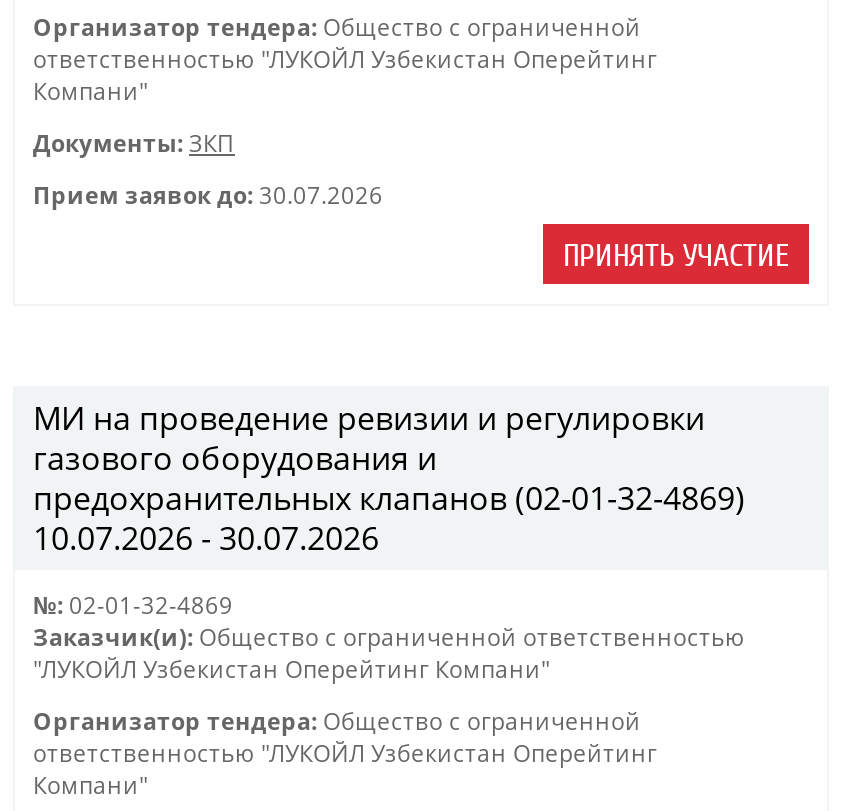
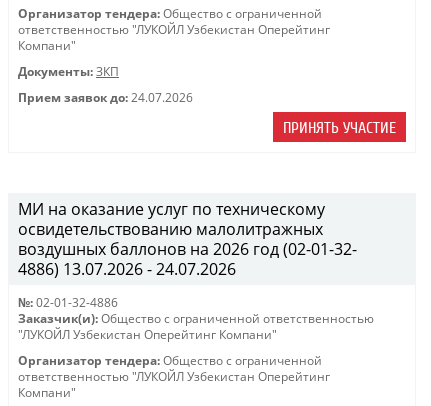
- Прием заявок до: 30.07.2026
+ Прием заявок до: 24.07.2026

- МИ на проведение ревизии и регулировки
- газового оборудования и
- предохранительных клапанов (02-01-32-4869)
- 10.07.2026 - 30.07.2026
+ МИ на оказание услуг по техническому
+ освидетельствованию малолитражных
+ воздушных баллонов на 2026 год (02-01-32-
+ 4886) 13.07.2026 - 24.07.2026

- №: 02-01-32-4869
+ №: 02-01-32-4886
